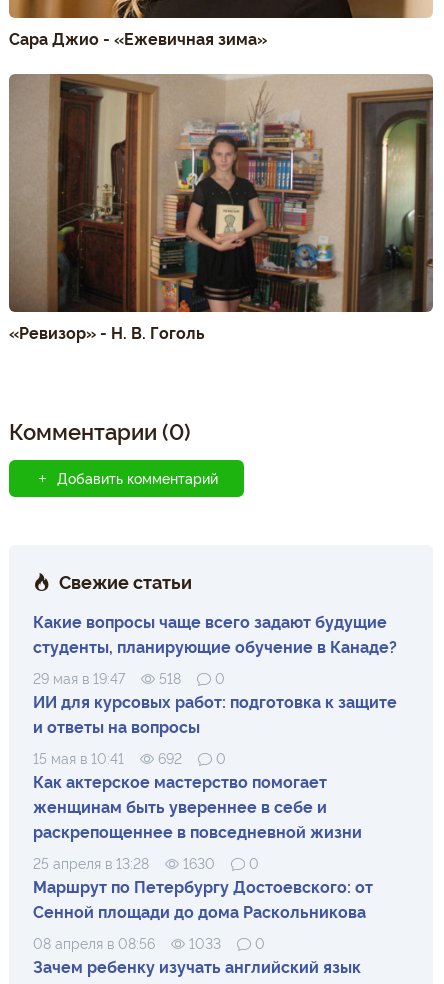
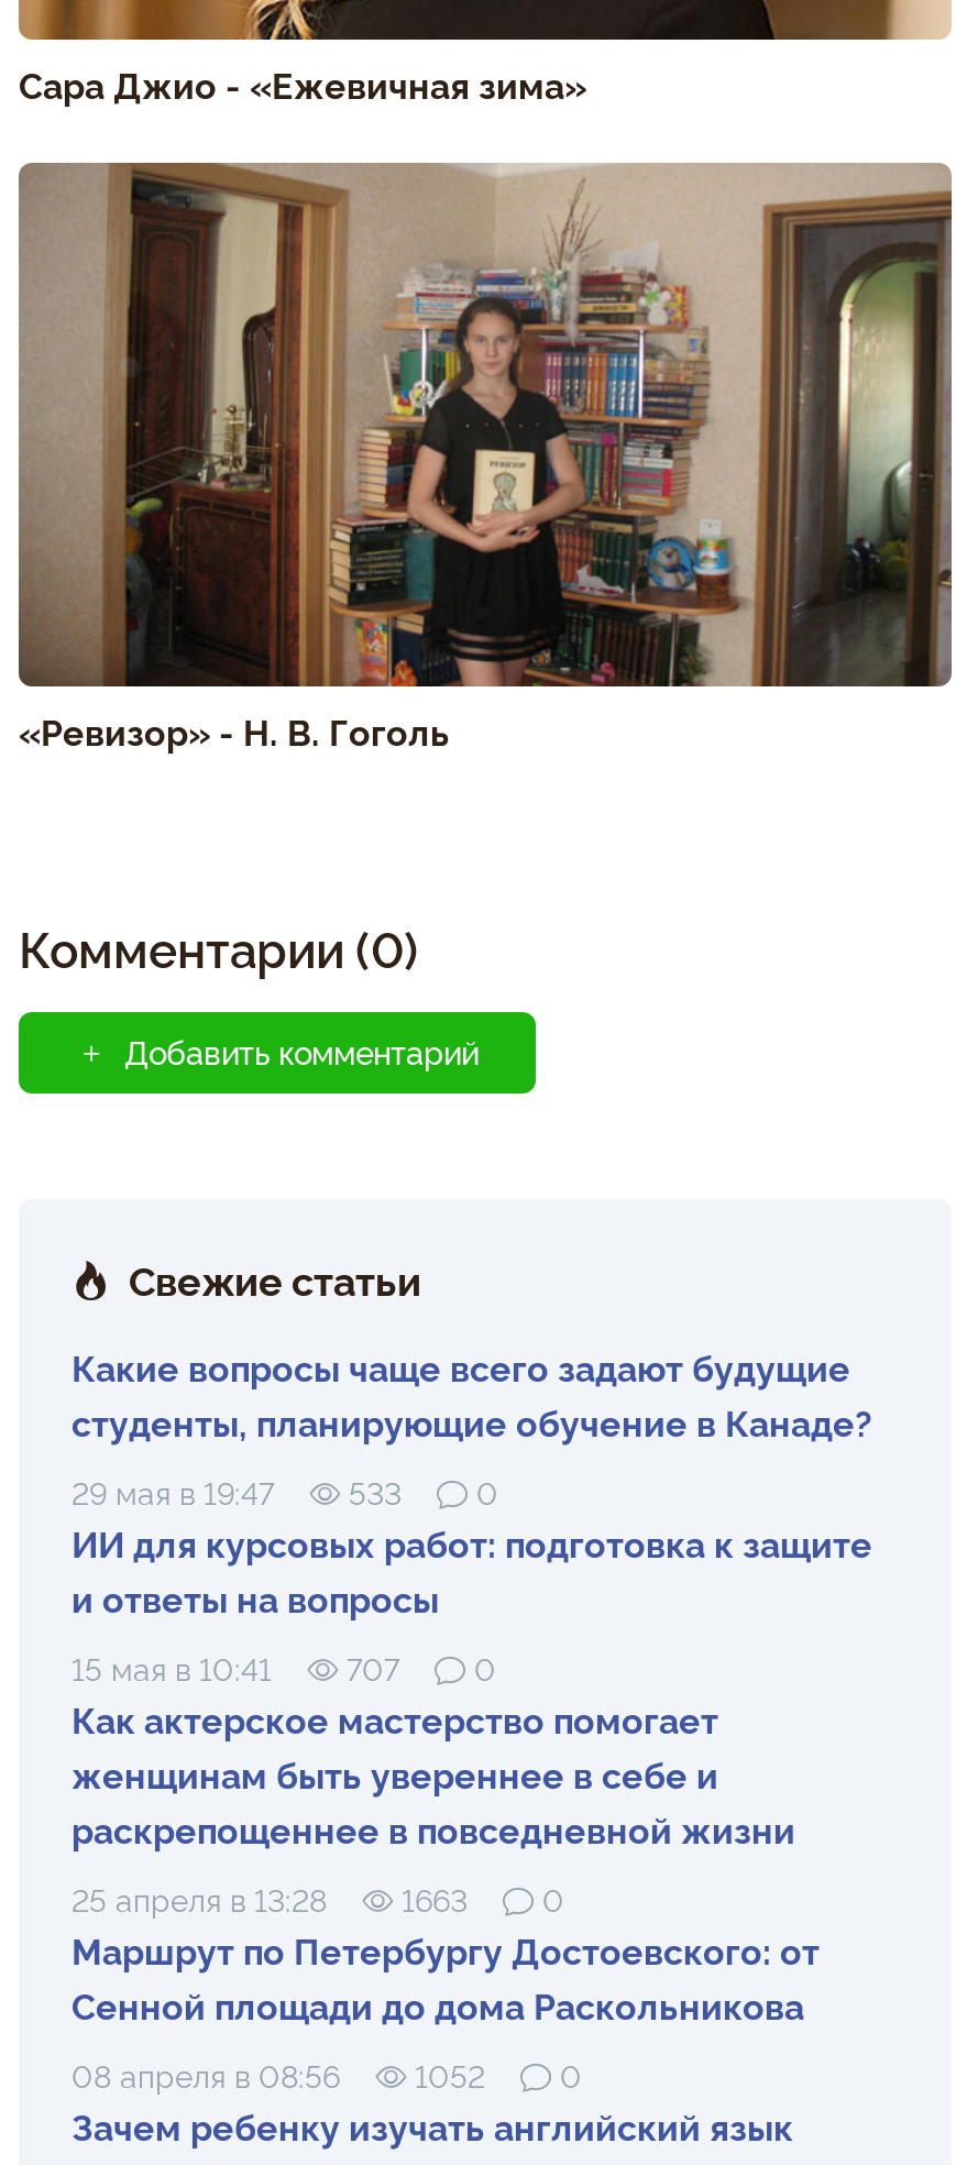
- 29 мая в 19:47 518 0
+ 29 мая в 19:47 533 0

- 15 мая в 10:41 692 0
+ 15 мая в 10:41 707 0

- 25 апреля в 13:28 1630 0
+ 25 апреля в 13:28 1663 0

- 08 апреля в 08:56 1033 0
+ 08 апреля в 08:56 1052 0
